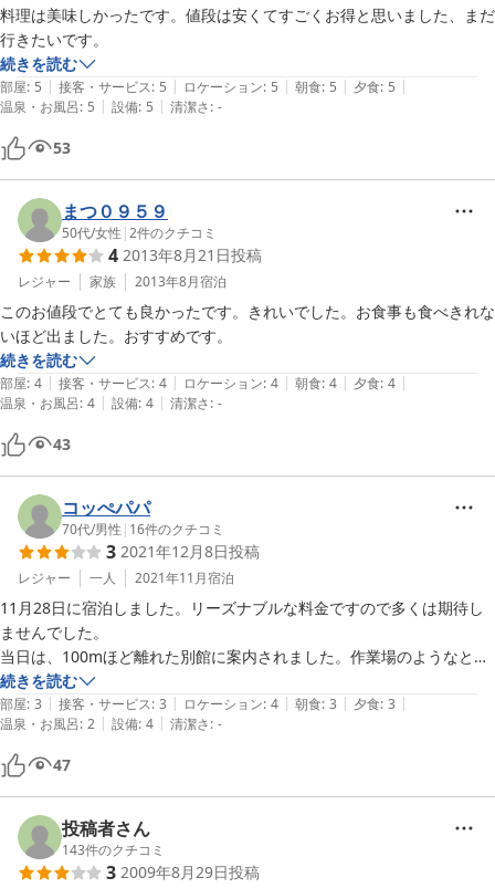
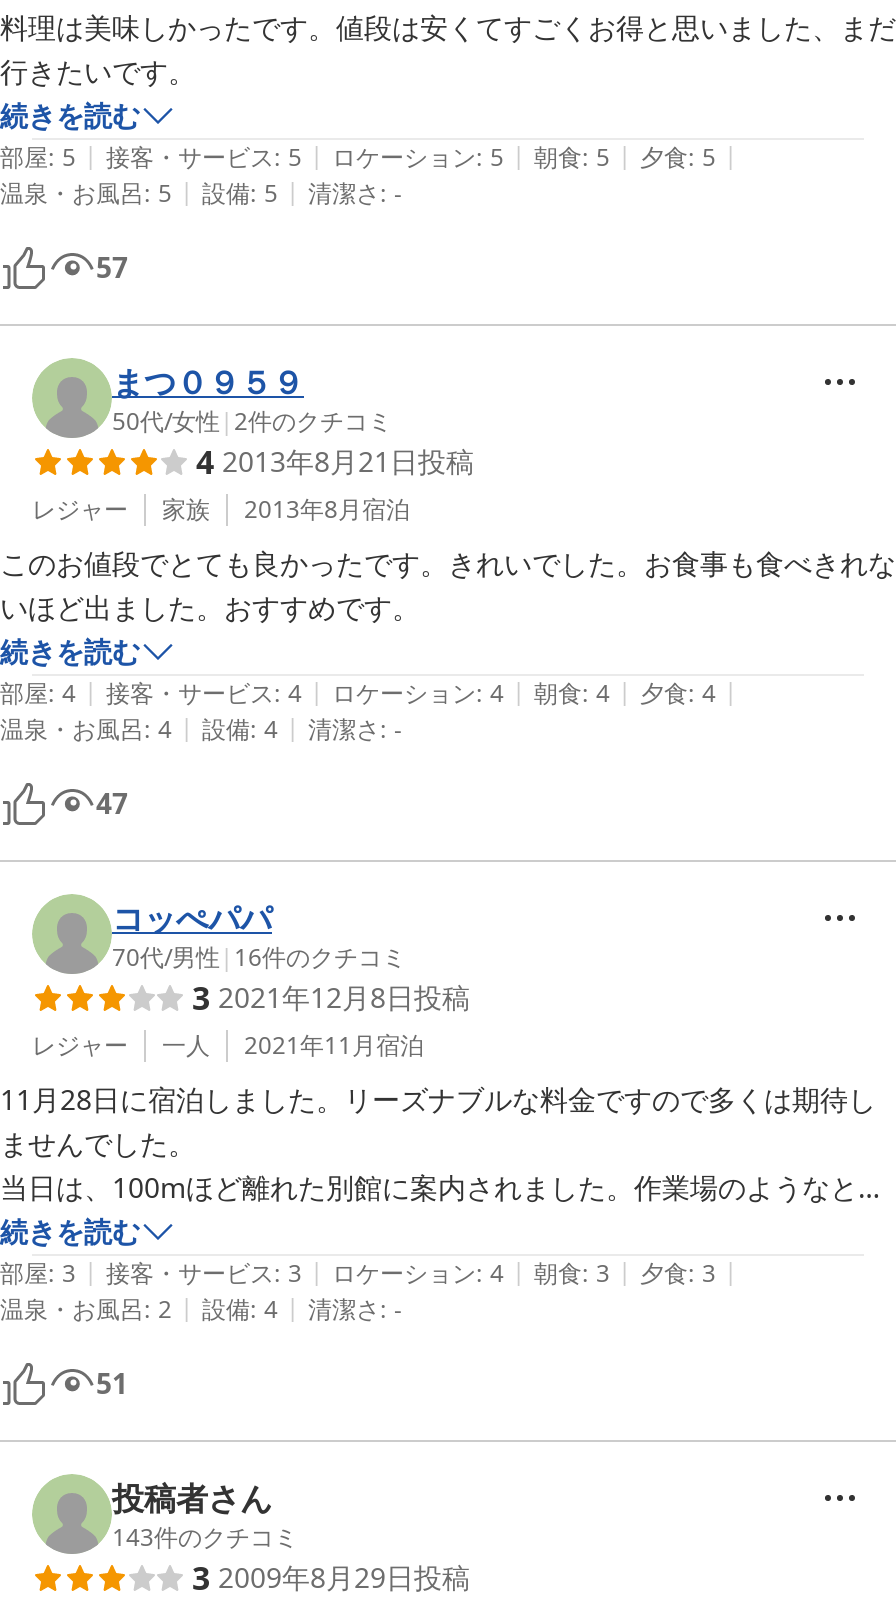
- 53
+ 57

- 43
+ 47

- 47
+ 51
